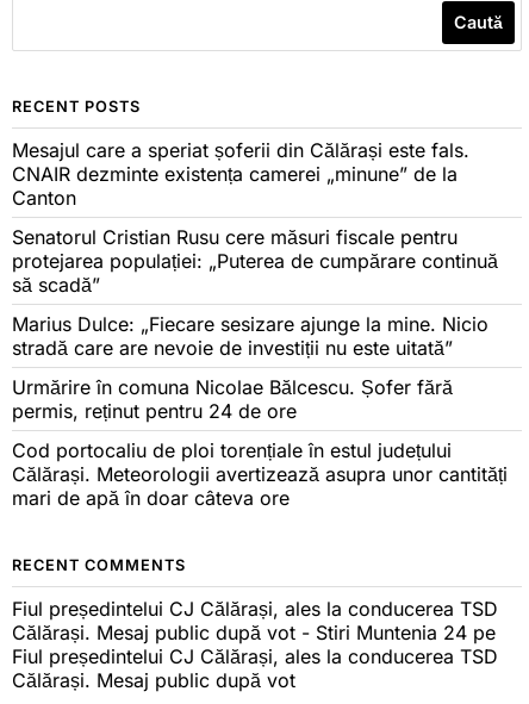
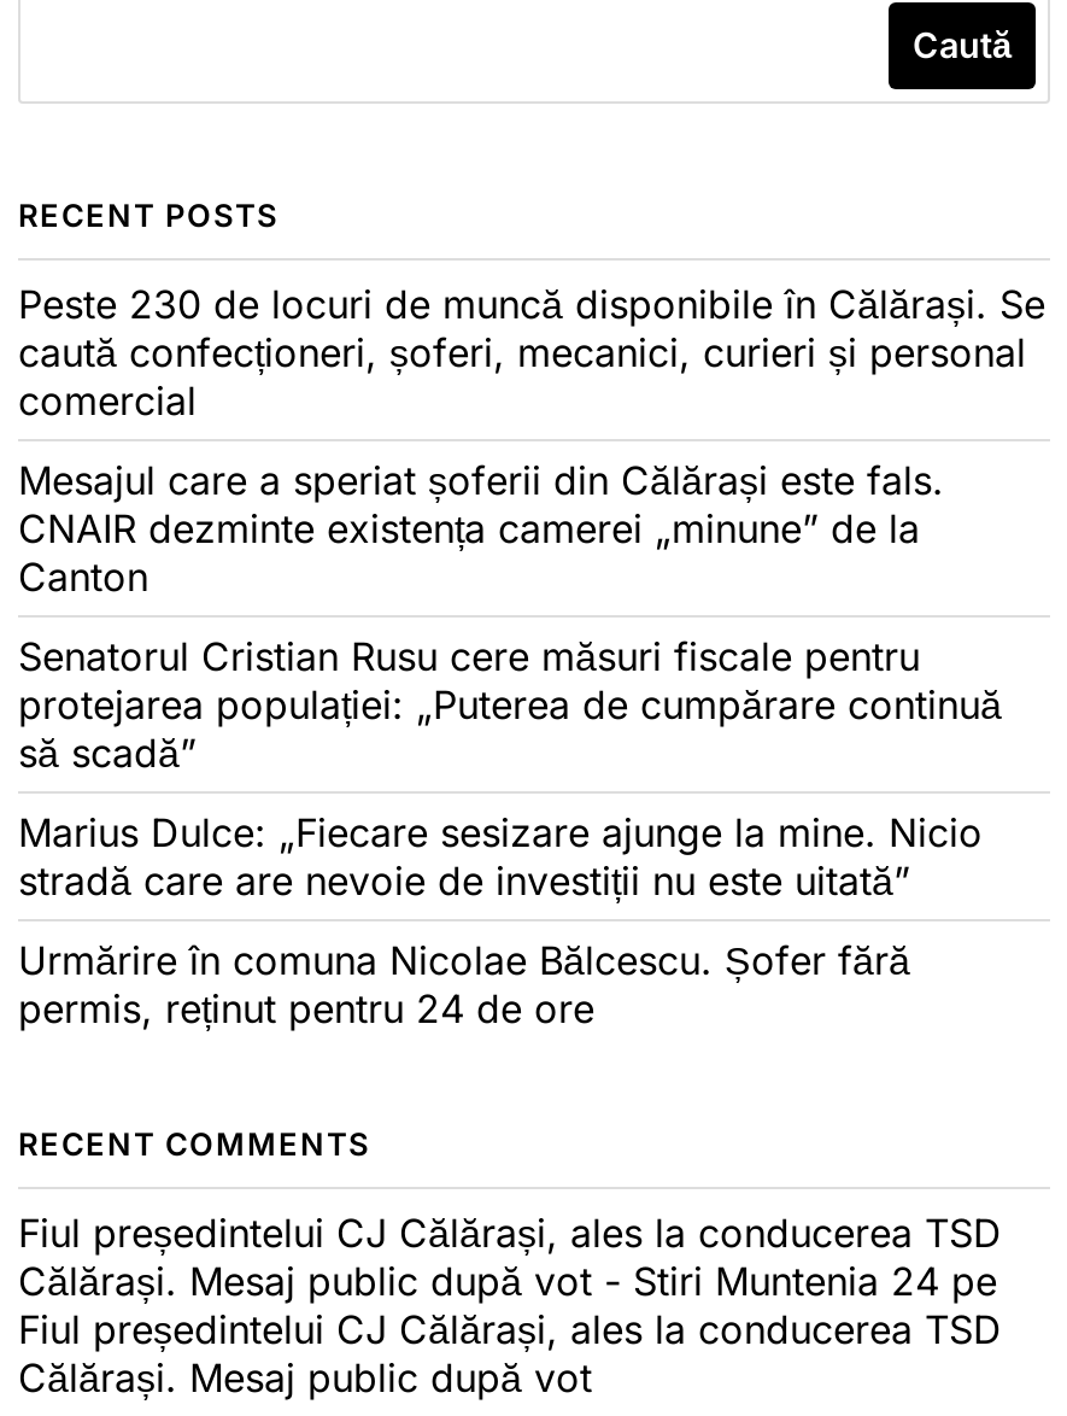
+ Peste 230 de locuri de muncă disponibile în Călărași. Se
+ caută confecționeri, șoferi, mecanici, curieri și personal
+ comercial

moved down: Mesajul care a speriat șoferii din Călărași este fals. | CNAIR dezminte existența camerei „minune” de la | Canton | ... | Urmărire în comuna Nicolae Bălcescu. Șofer fără | permis, reținut pentru 24 de ore

- Cod portocaliu de ploi torențiale în estul județului
- Călărași. Meteorologii avertizează asupra unor cantități
- mari de apă în doar câteva ore
